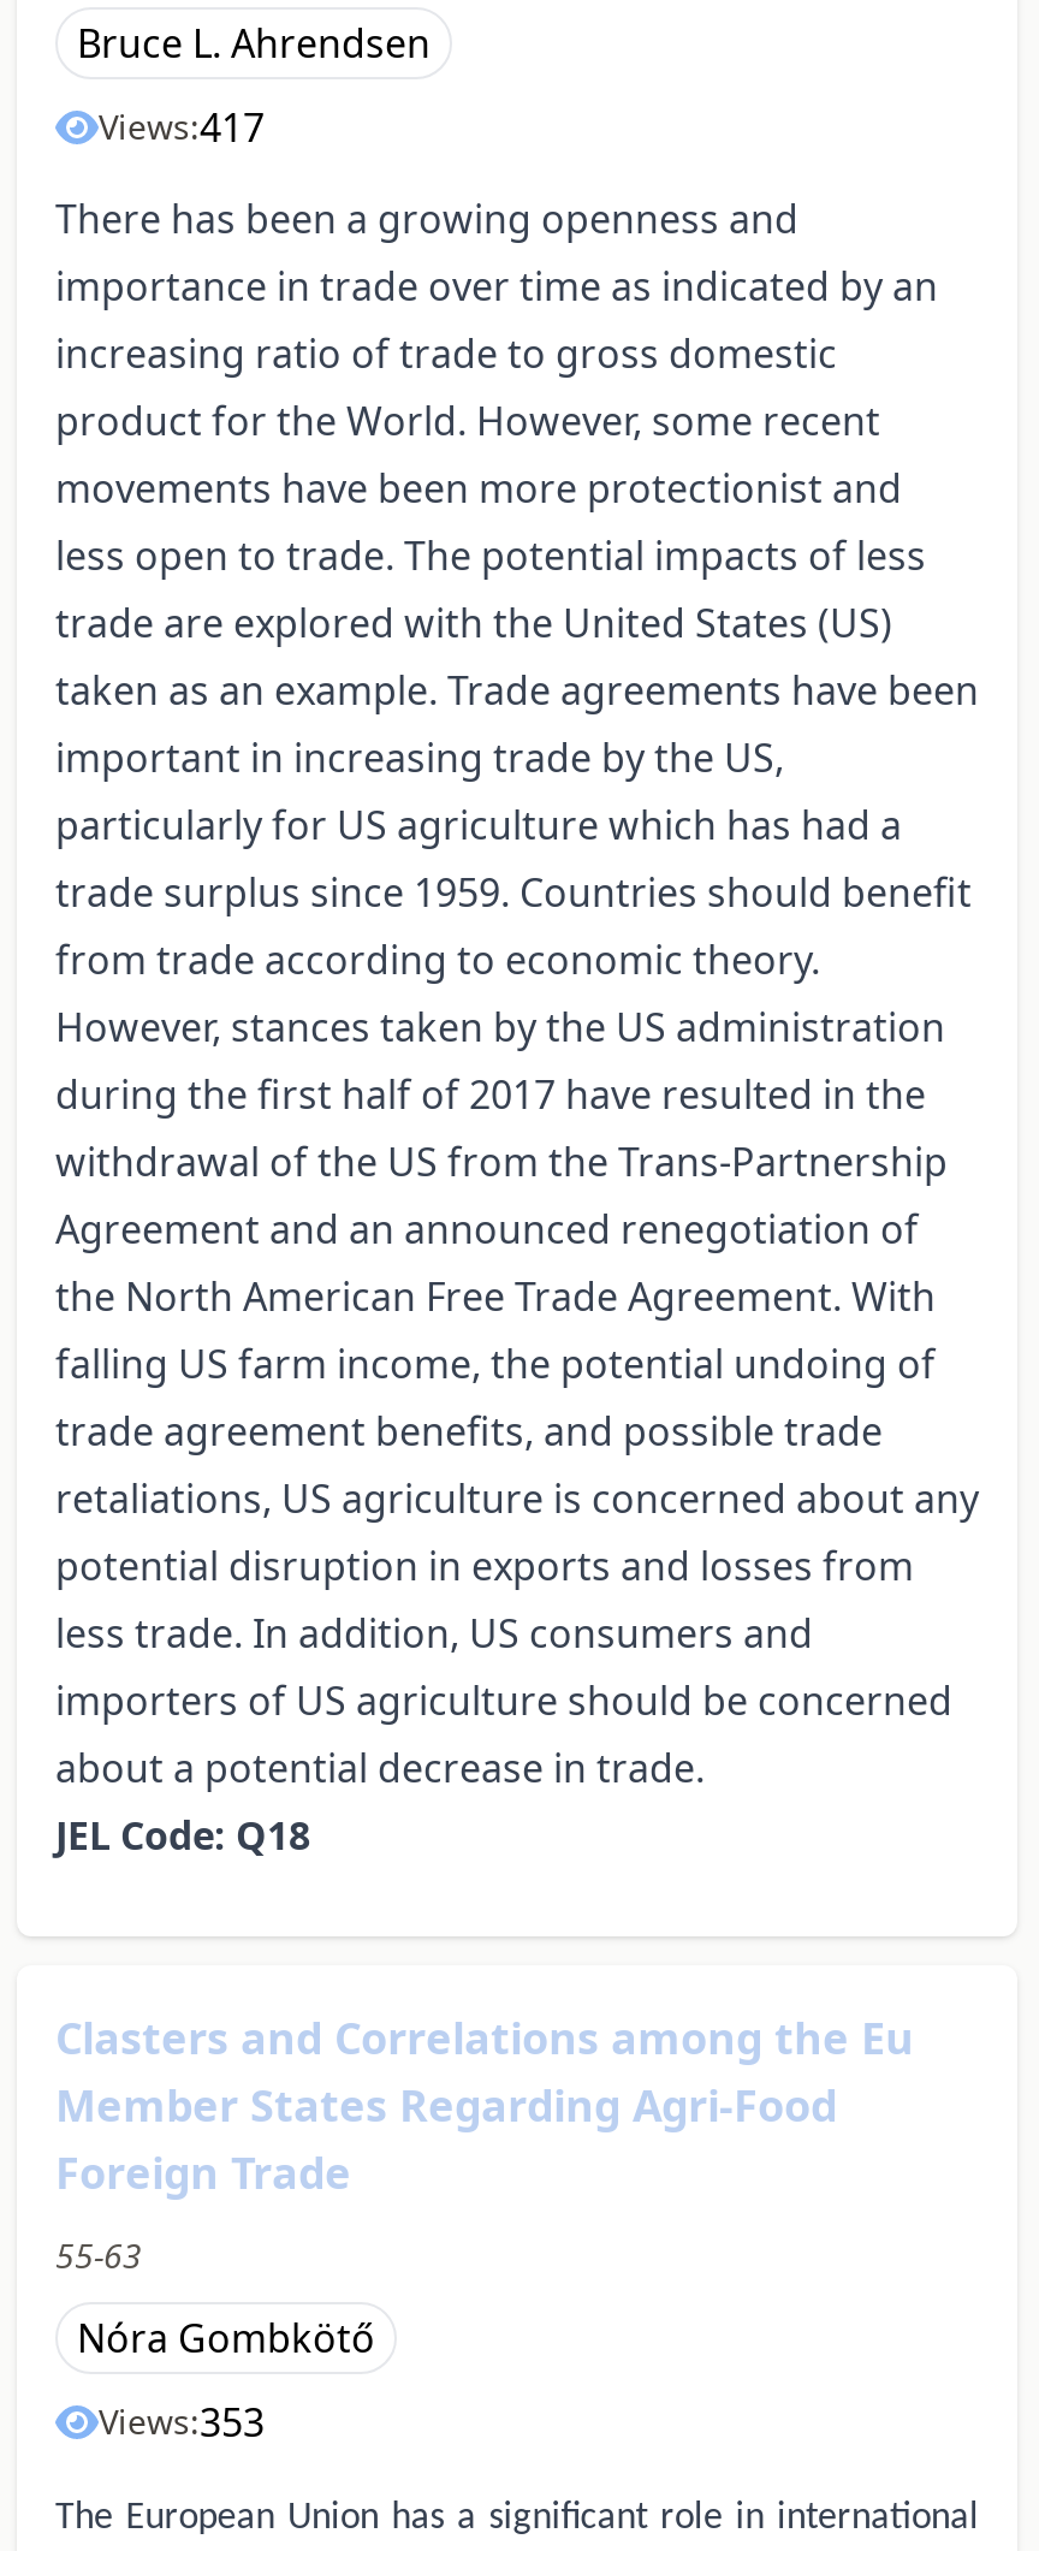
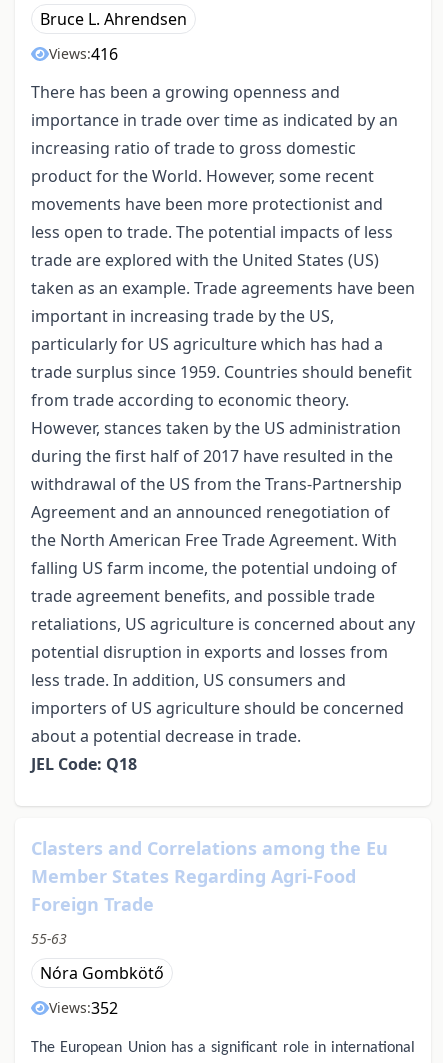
- Views:417
+ Views:416

- Views:353
+ Views:352
